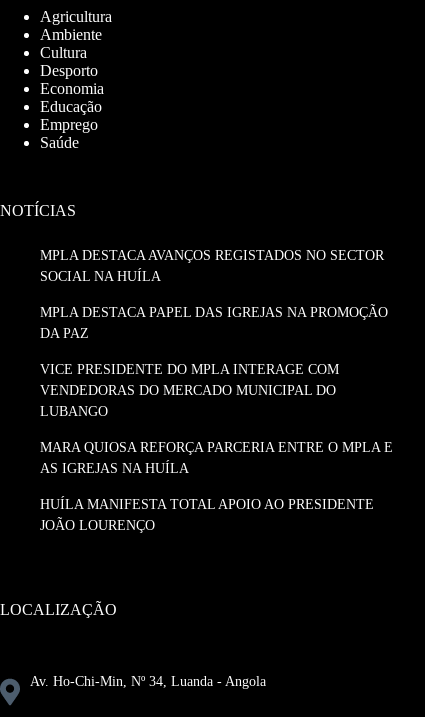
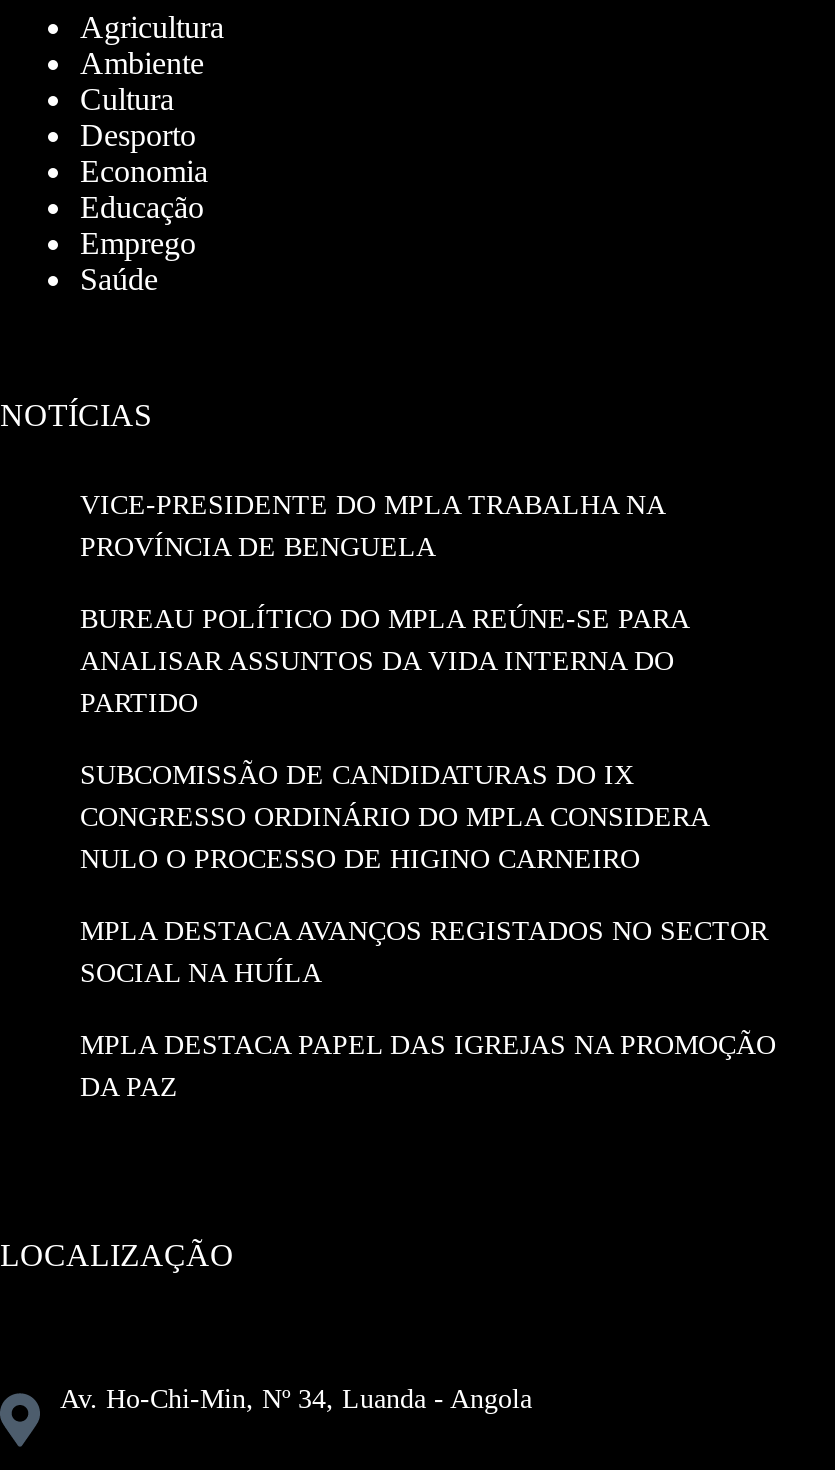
+ VICE-PRESIDENTE DO MPLA TRABALHA NA
+ PROVÍNCIA DE BENGUELA
+ BUREAU POLÍTICO DO MPLA REÚNE-SE PARA
+ ANALISAR ASSUNTOS DA VIDA INTERNA DO
+ PARTIDO
+ SUBCOMISSÃO DE CANDIDATURAS DO IX
+ CONGRESSO ORDINÁRIO DO MPLA CONSIDERA
+ NULO O PROCESSO DE HIGINO CARNEIRO

moved down: MPLA DESTACA AVANÇOS REGISTADOS NO SECTOR | SOCIAL NA HUÍLA | MPLA DESTACA PAPEL DAS IGREJAS NA PROMOÇÃO | DA PAZ

- VICE PRESIDENTE DO MPLA INTERAGE COM
- VENDEDORAS DO MERCADO MUNICIPAL DO
- LUBANGO
- MARA QUIOSA REFORÇA PARCERIA ENTRE O MPLA E
- AS IGREJAS NA HUÍLA
- HUÍLA MANIFESTA TOTAL APOIO AO PRESIDENTE
- JOÃO LOURENÇO
